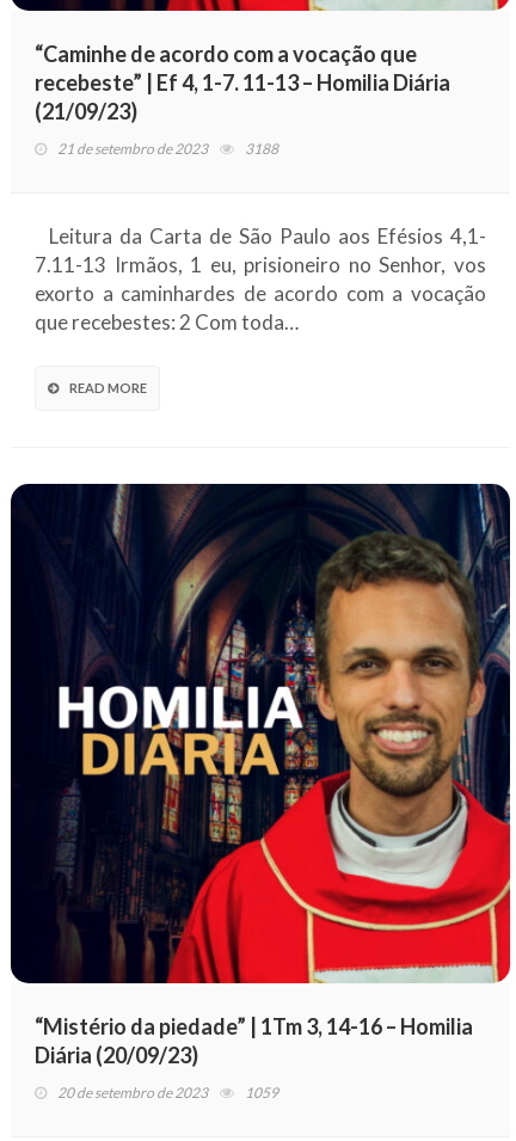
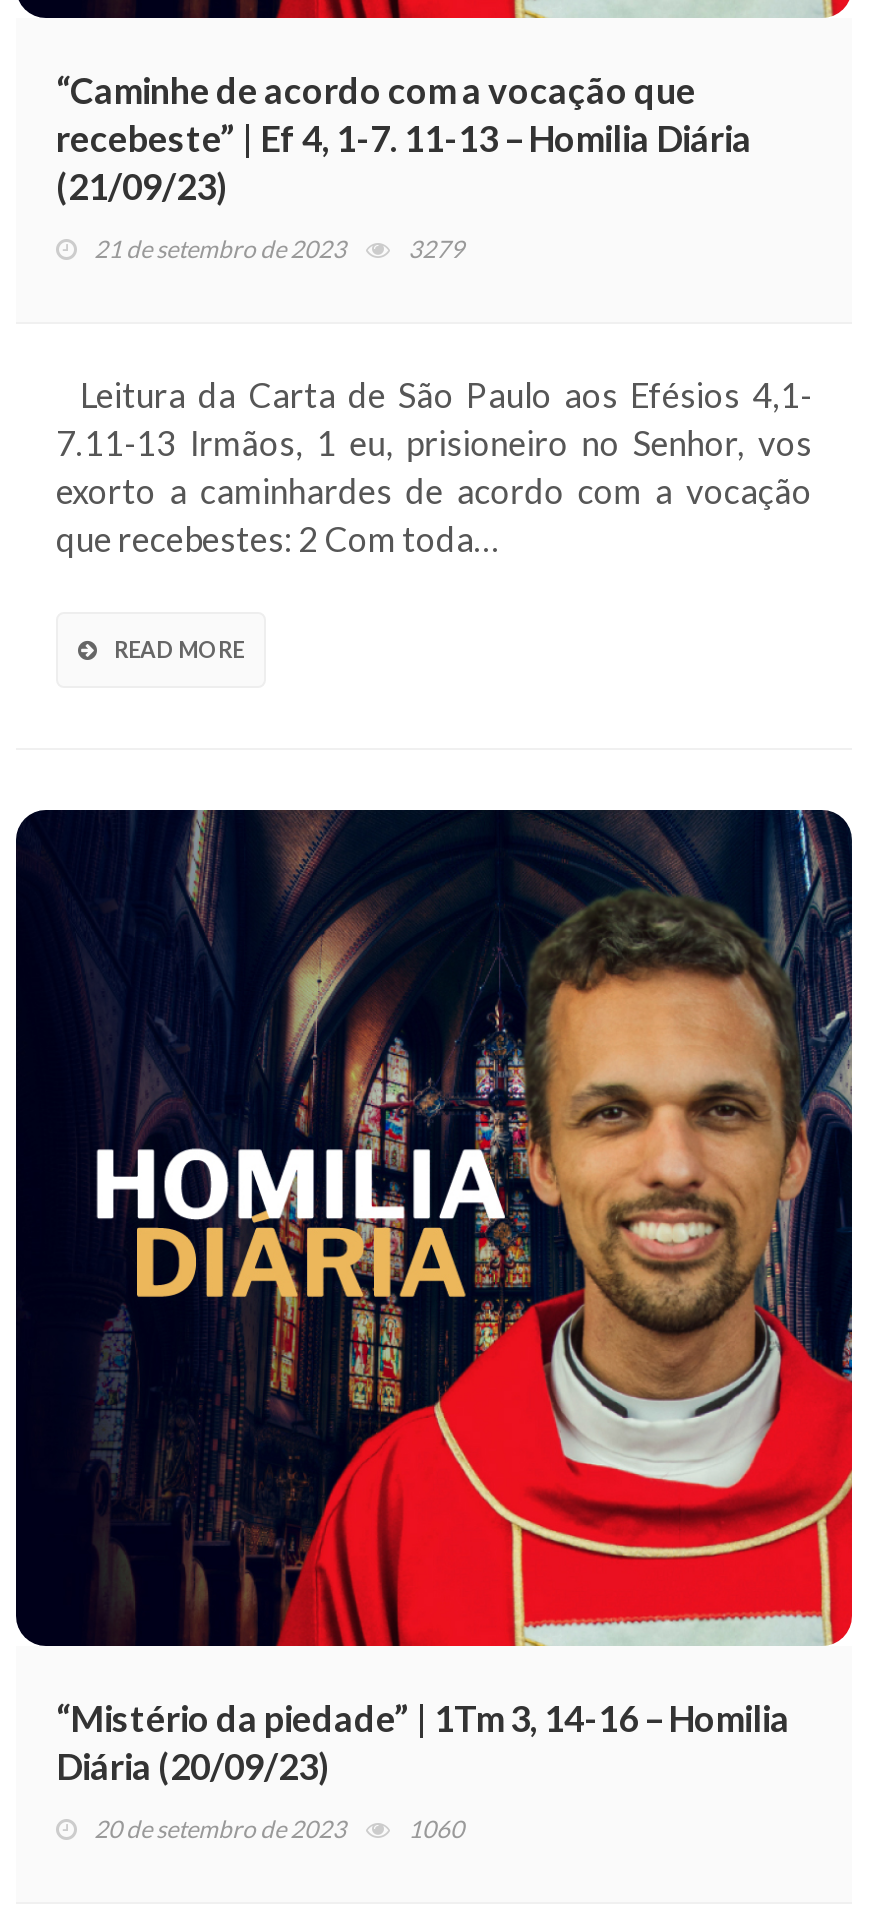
- 3188
+ 3279

- 1059
+ 1060
